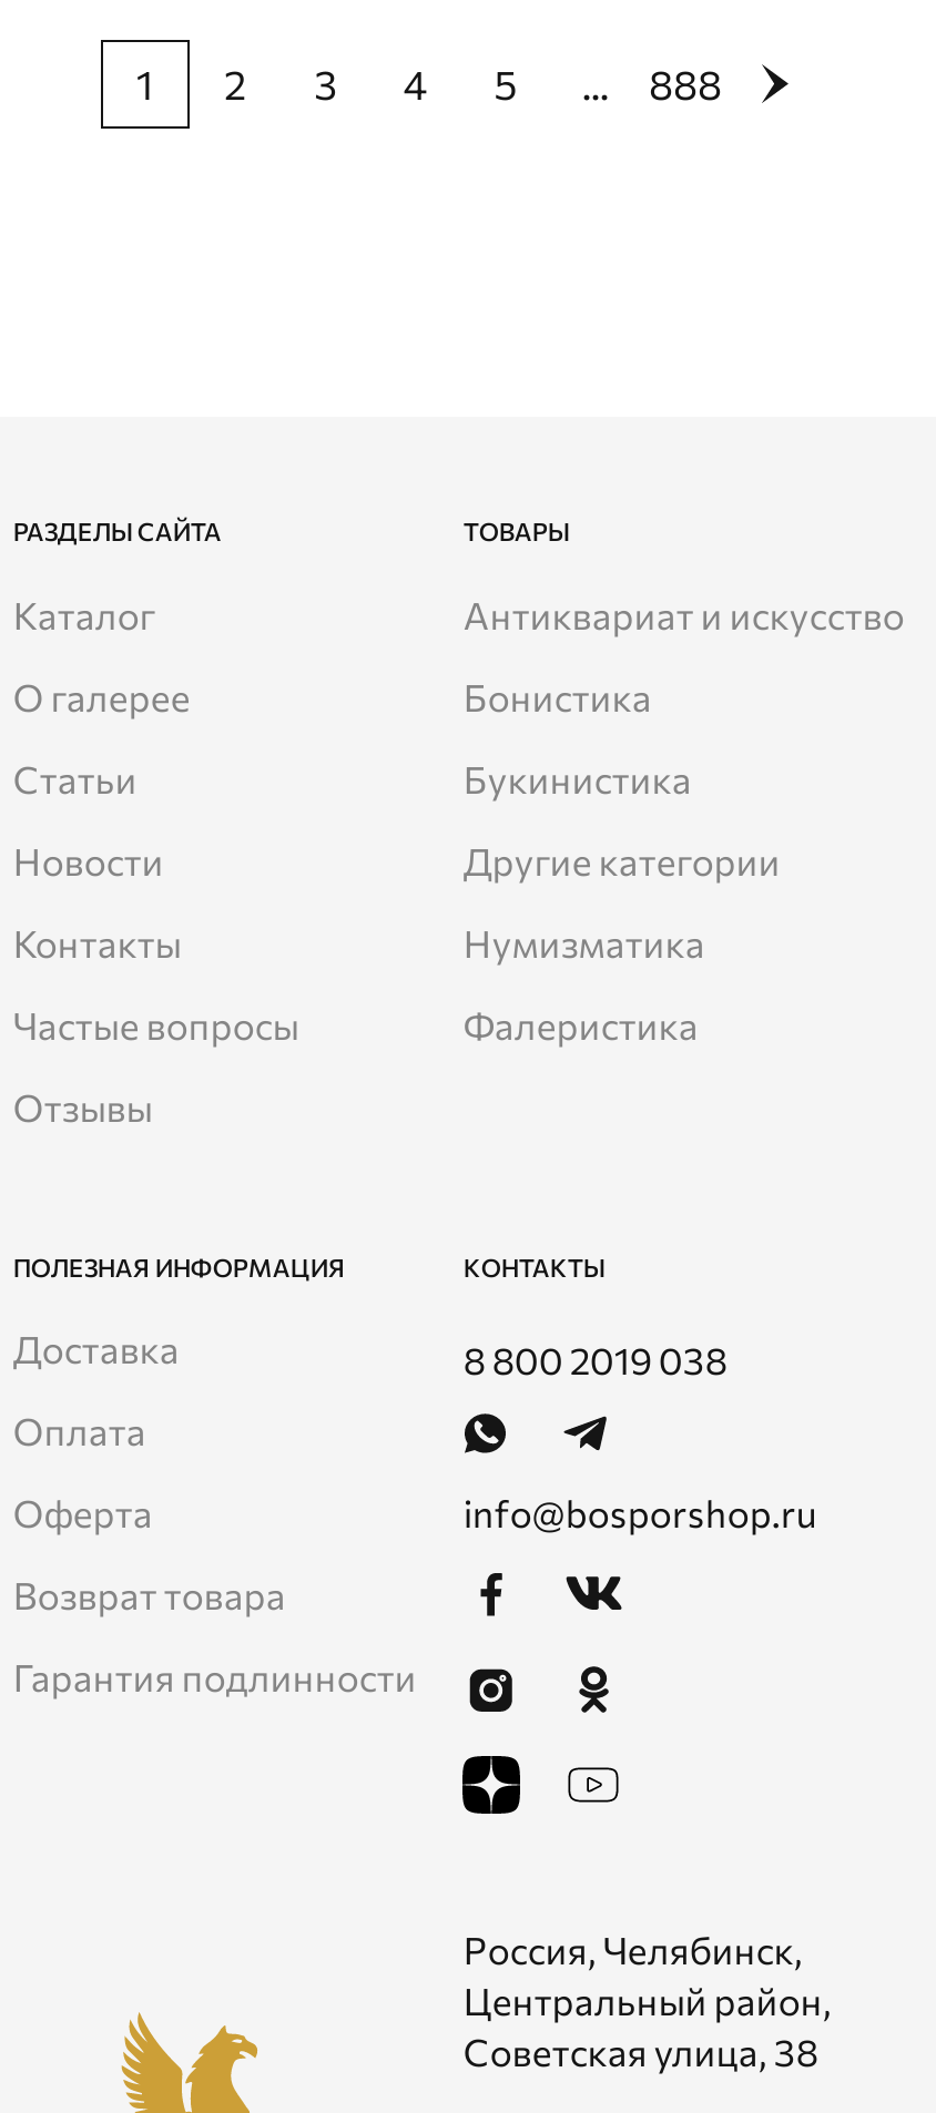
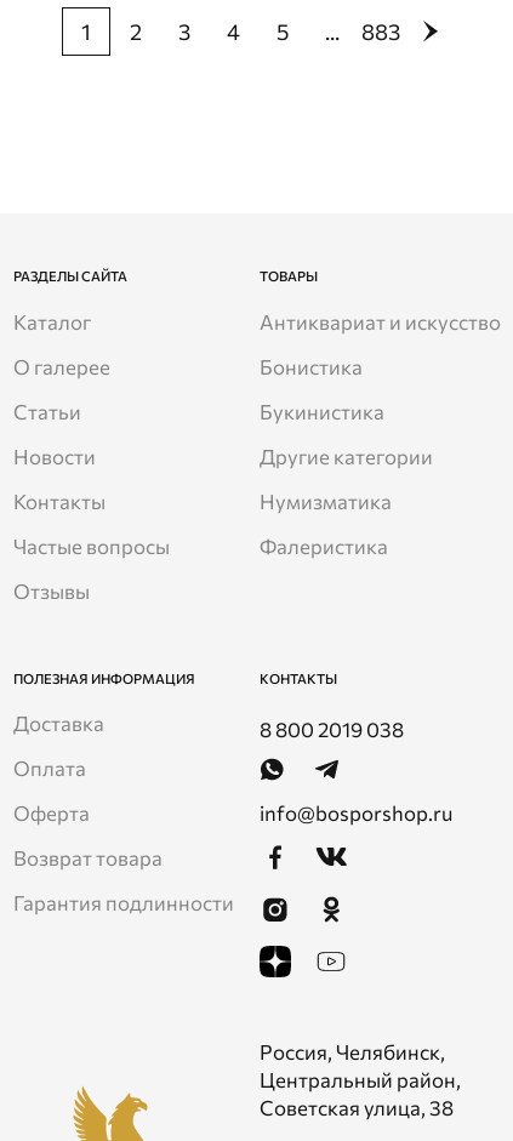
- 888
+ 883
